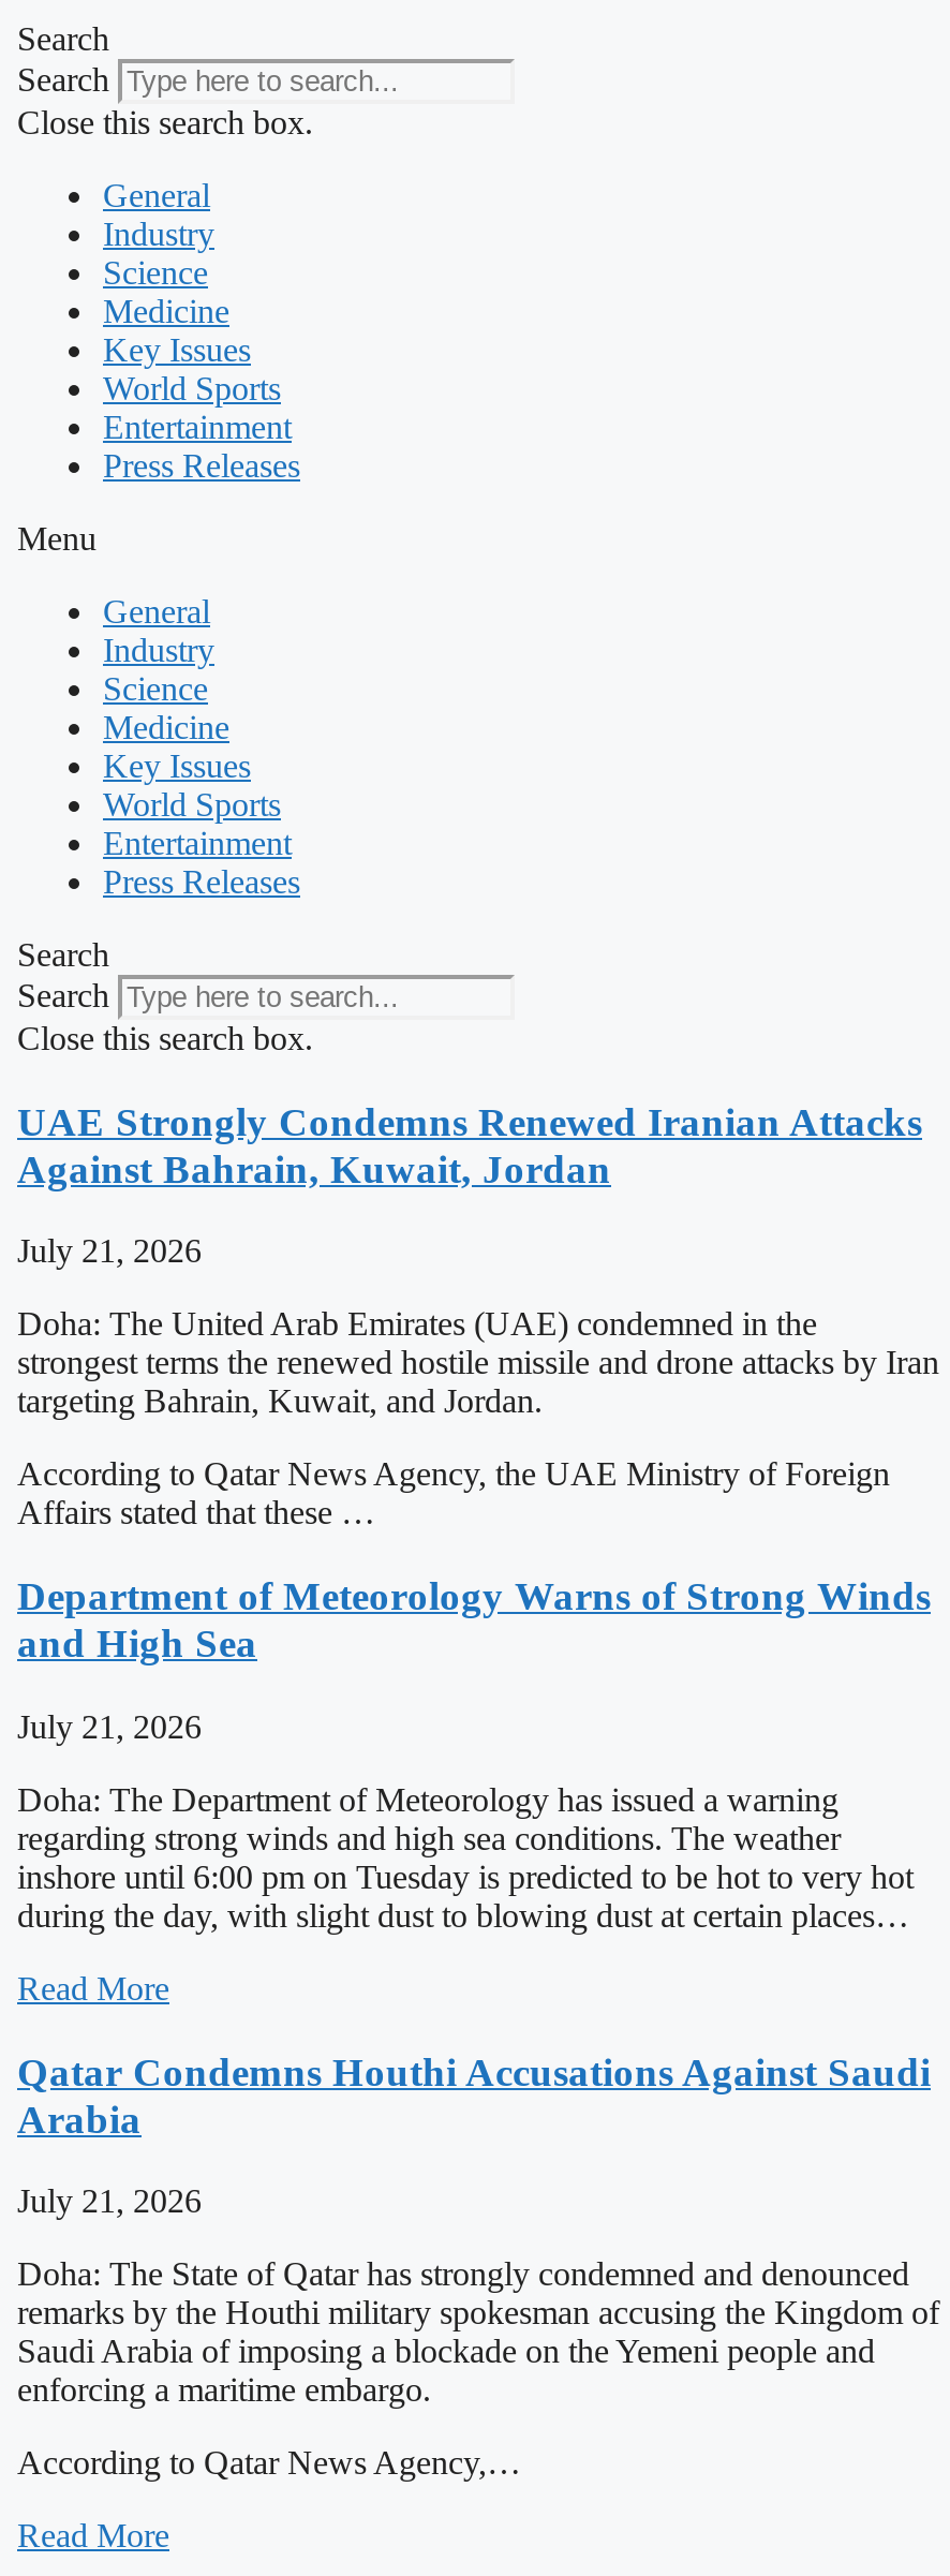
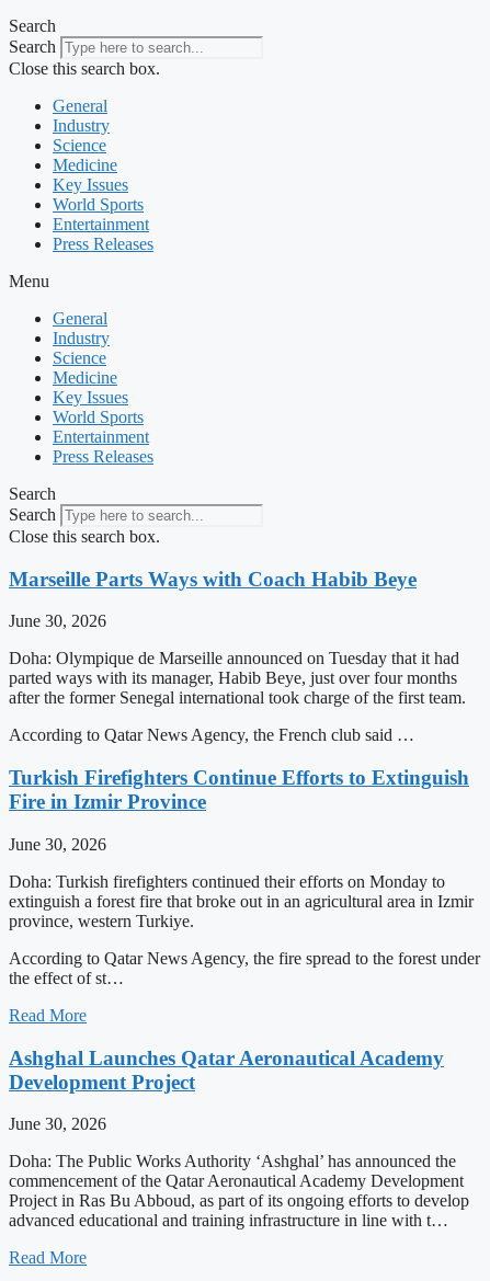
- UAE Strongly Condemns Renewed Iranian Attacks
- Against Bahrain, Kuwait, Jordan
- July 21, 2026
- Doha: The United Arab Emirates (UAE) condemned in the
- strongest terms the renewed hostile missile and drone attacks by Iran
- targeting Bahrain, Kuwait, and Jordan.
- According to Qatar News Agency, the UAE Ministry of Foreign
- Affairs stated that these …
- Department of Meteorology Warns of Strong Winds
- and High Sea
- July 21, 2026
- Doha: The Department of Meteorology has issued a warning
- regarding strong winds and high sea conditions. The weather
- inshore until 6:00 pm on Tuesday is predicted to be hot to very hot
- during the day, with slight dust to blowing dust at certain places…
+ Marseille Parts Ways with Coach Habib Beye
+ June 30, 2026
+ Doha: Olympique de Marseille announced on Tuesday that it had
+ parted ways with its manager, Habib Beye, just over four months
+ after the former Senegal international took charge of the first team.
+ According to Qatar News Agency, the French club said …
+ Turkish Firefighters Continue Efforts to Extinguish
+ Fire in Izmir Province
+ June 30, 2026
+ Doha: Turkish firefighters continued their efforts on Monday to
+ extinguish a forest fire that broke out in an agricultural area in Izmir
+ province, western Turkiye.
+ According to Qatar News Agency, the fire spread to the forest under
+ the effect of st…

- Qatar Condemns Houthi Accusations Against Saudi
- Arabia
- July 21, 2026
- Doha: The State of Qatar has strongly condemned and denounced
- remarks by the Houthi military spokesman accusing the Kingdom of
- Saudi Arabia of imposing a blockade on the Yemeni people and
- enforcing a maritime embargo.
- According to Qatar News Agency,…
+ Ashghal Launches Qatar Aeronautical Academy
+ Development Project
+ June 30, 2026
+ Doha: The Public Works Authority ‘Ashghal’ has announced the
+ commencement of the Qatar Aeronautical Academy Development
+ Project in Ras Bu Abboud, as part of its ongoing efforts to develop
+ advanced educational and training infrastructure in line with t…
